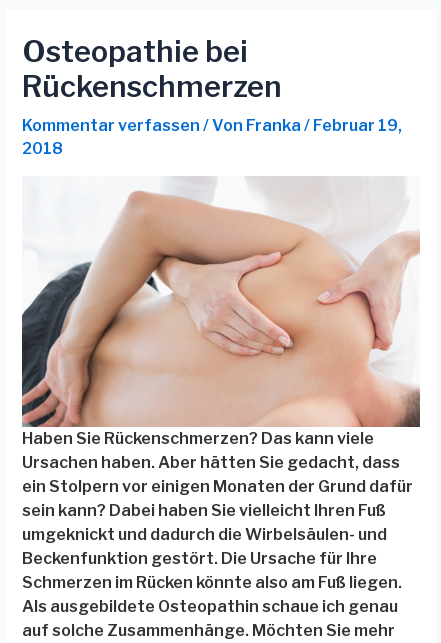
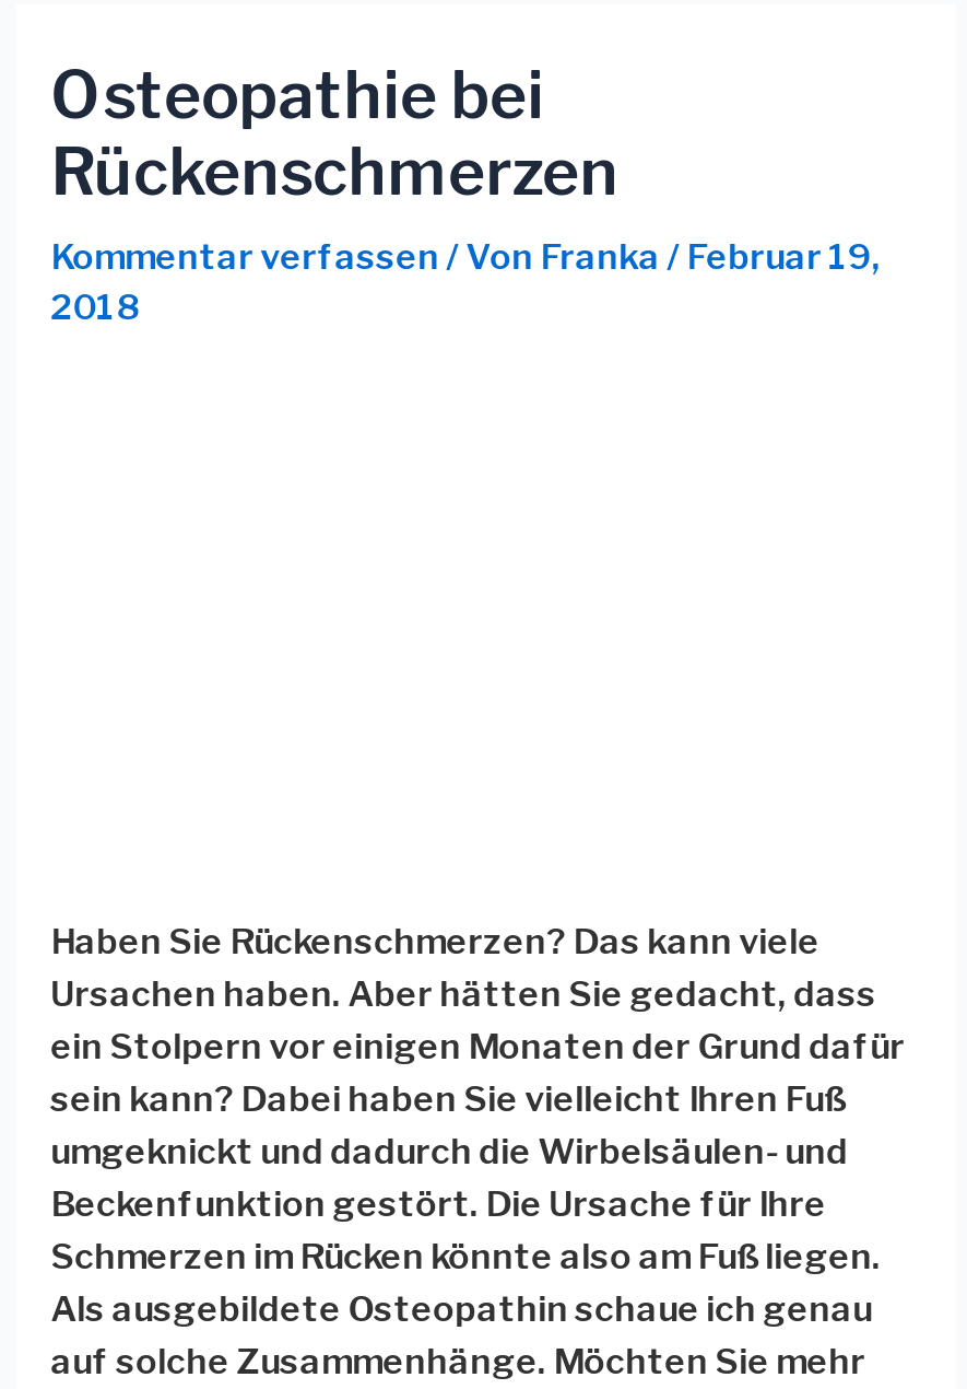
- [image]
